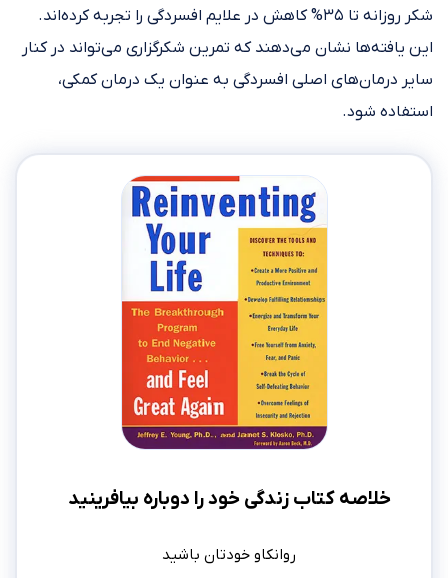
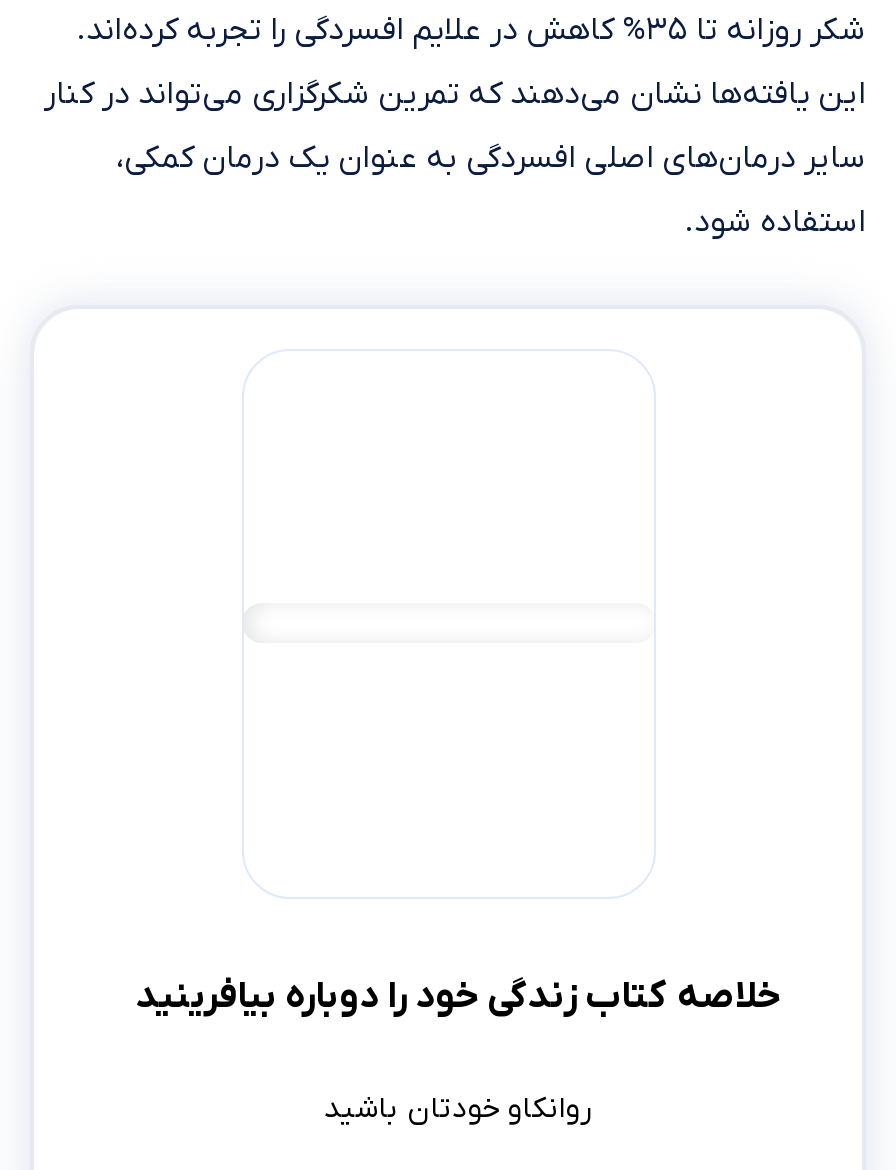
- [image]
